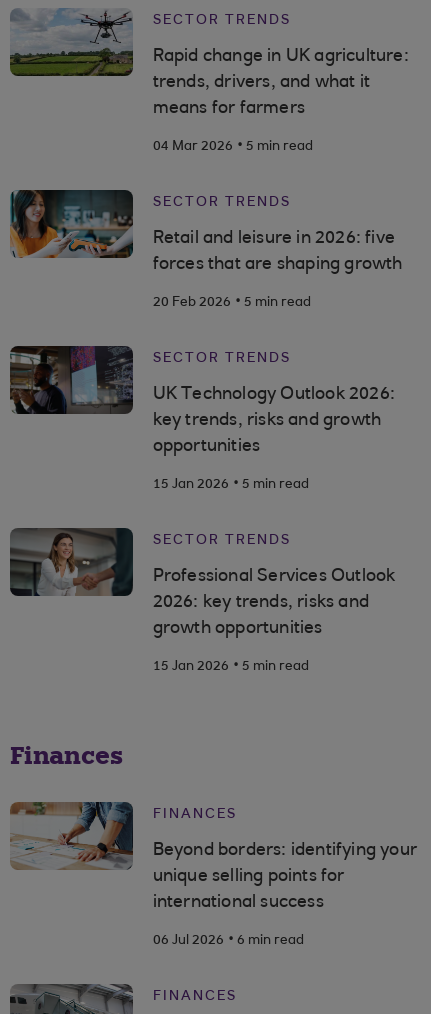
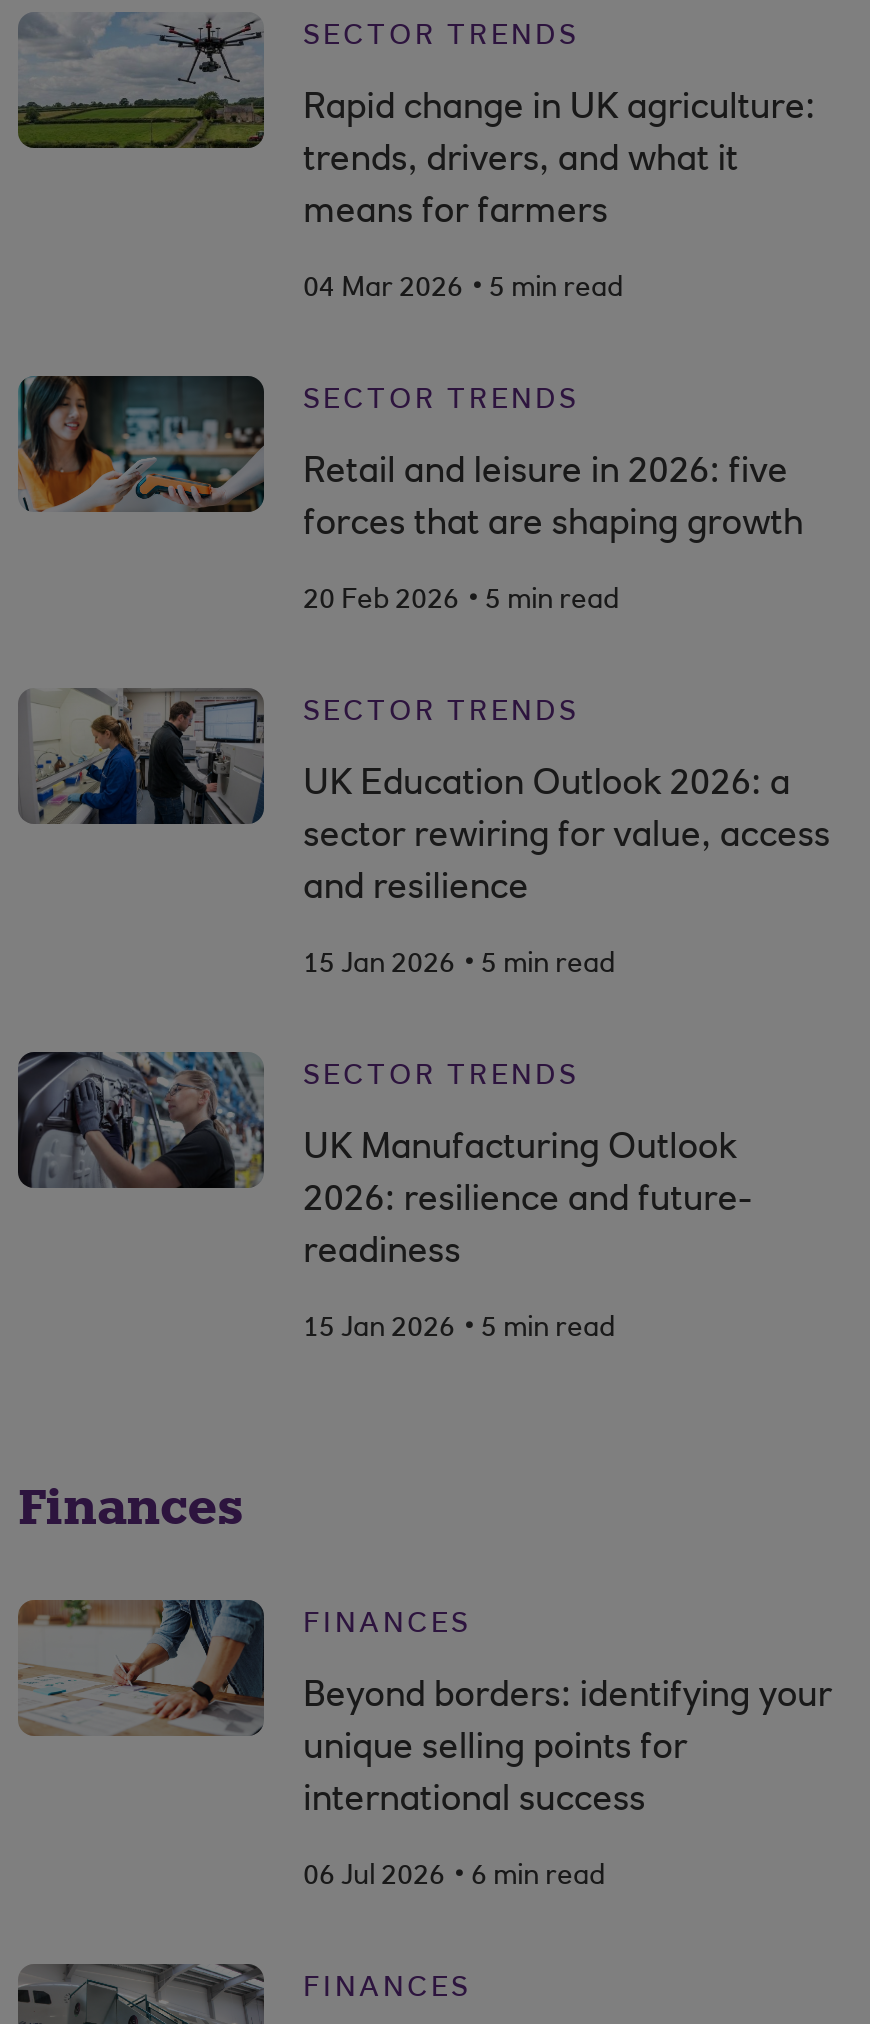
- [image]
- UK Technology Outlook 2026:
- key trends, risks and growth
- opportunities
+ [image]
+ UK Education Outlook 2026: a
+ sector rewiring for value, access
+ and resilience

- [image]
- Professional Services Outlook
- 2026: key trends, risks and
- growth opportunities
+ [image]
+ UK Manufacturing Outlook
+ 2026: resilience and future-
+ readiness
